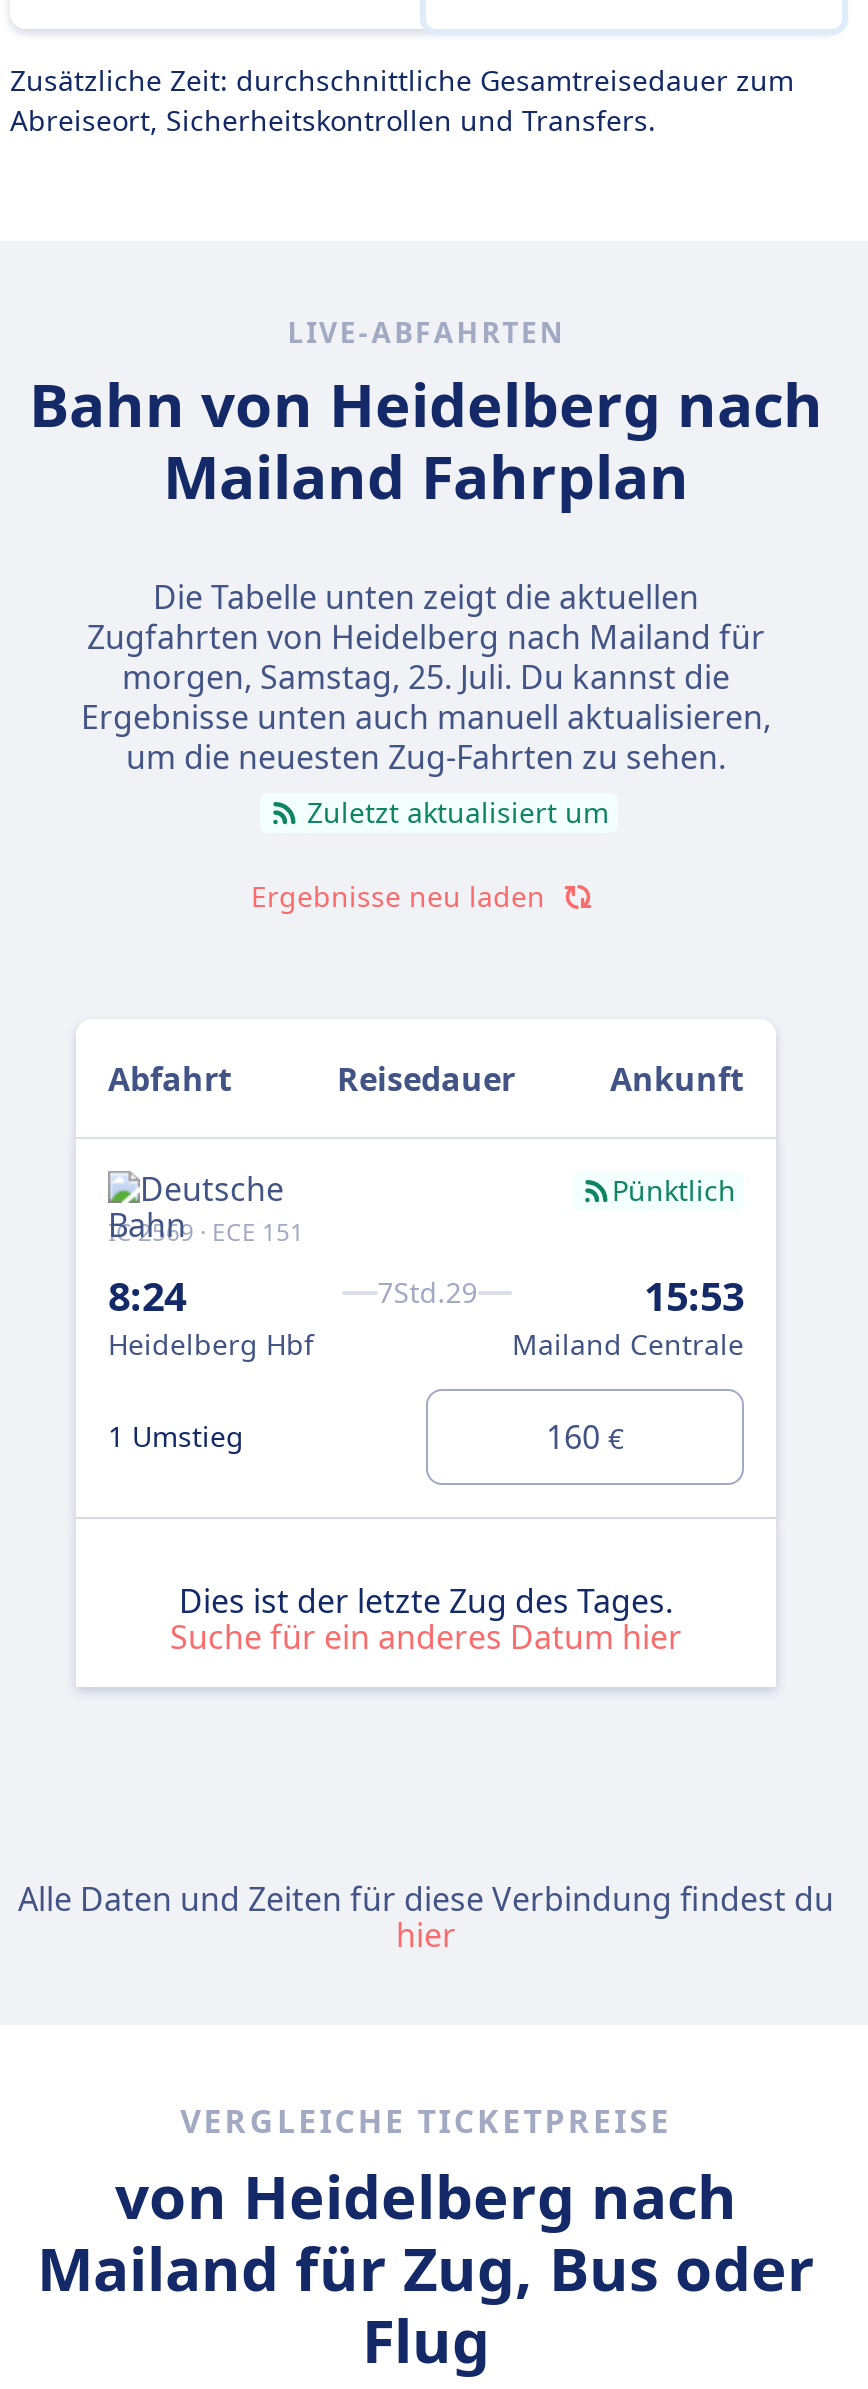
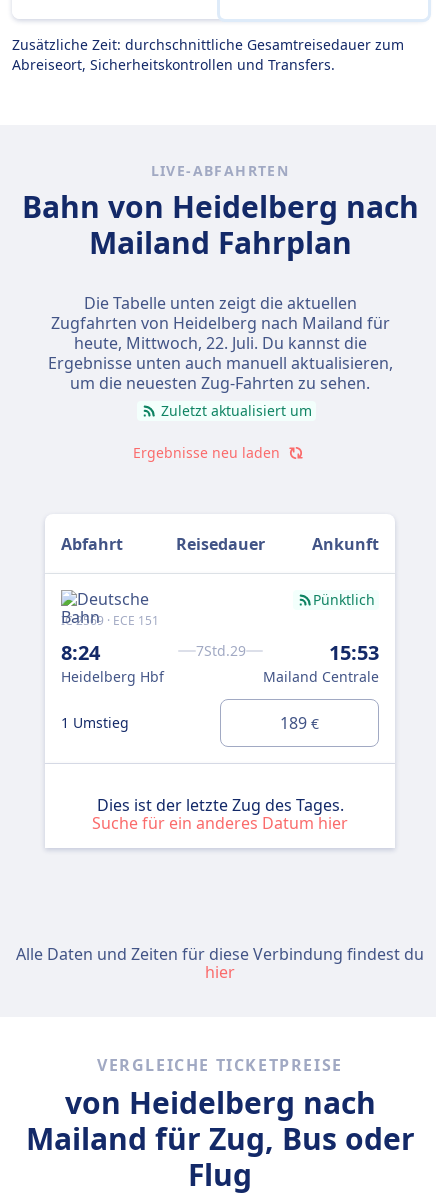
- morgen, Samstag, 25. Juli. Du kannst die
+ heute, Mittwoch, 22. Juli. Du kannst die

- 160 €
+ 189 €
